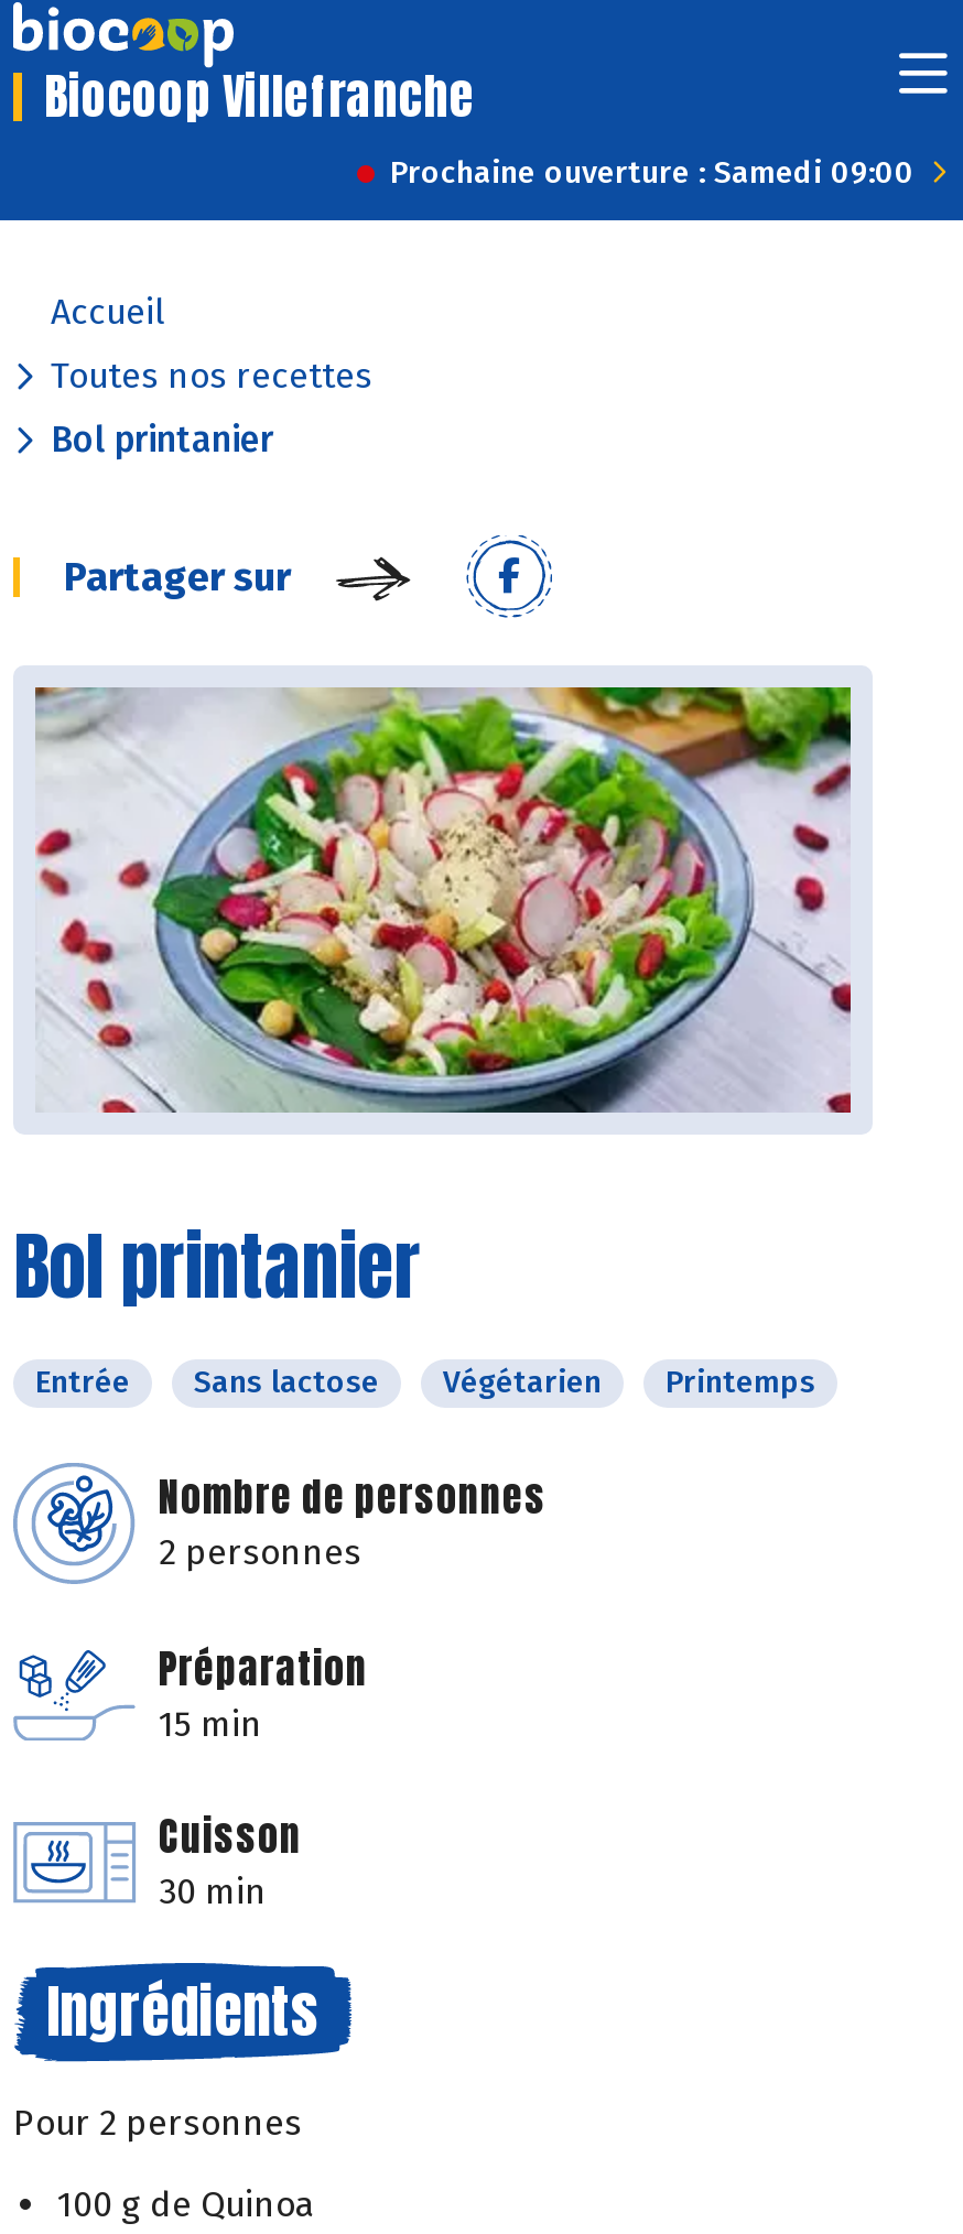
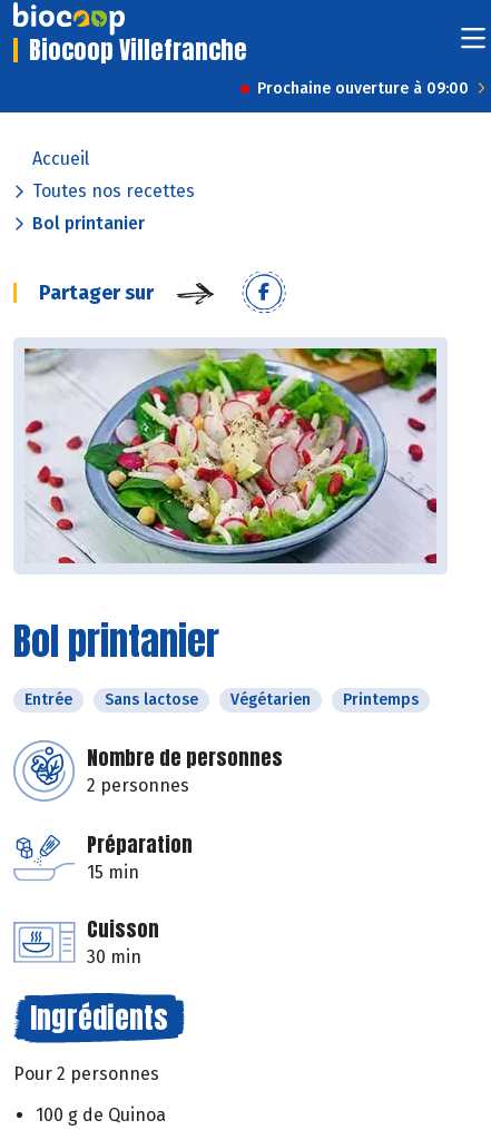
- Prochaine ouverture : Samedi 09:00
+ Prochaine ouverture à 09:00
